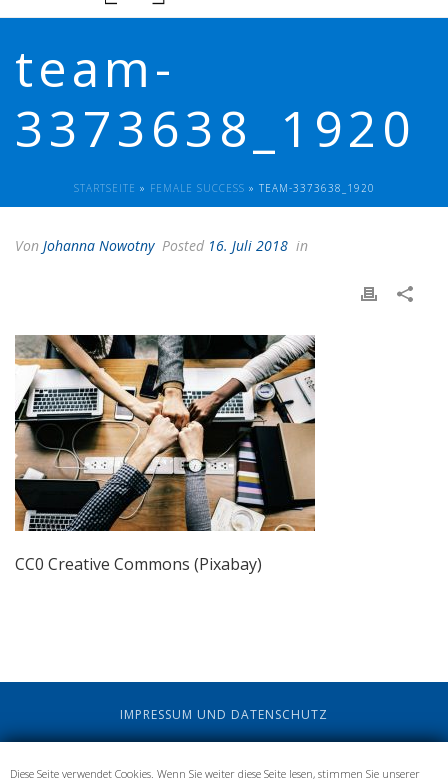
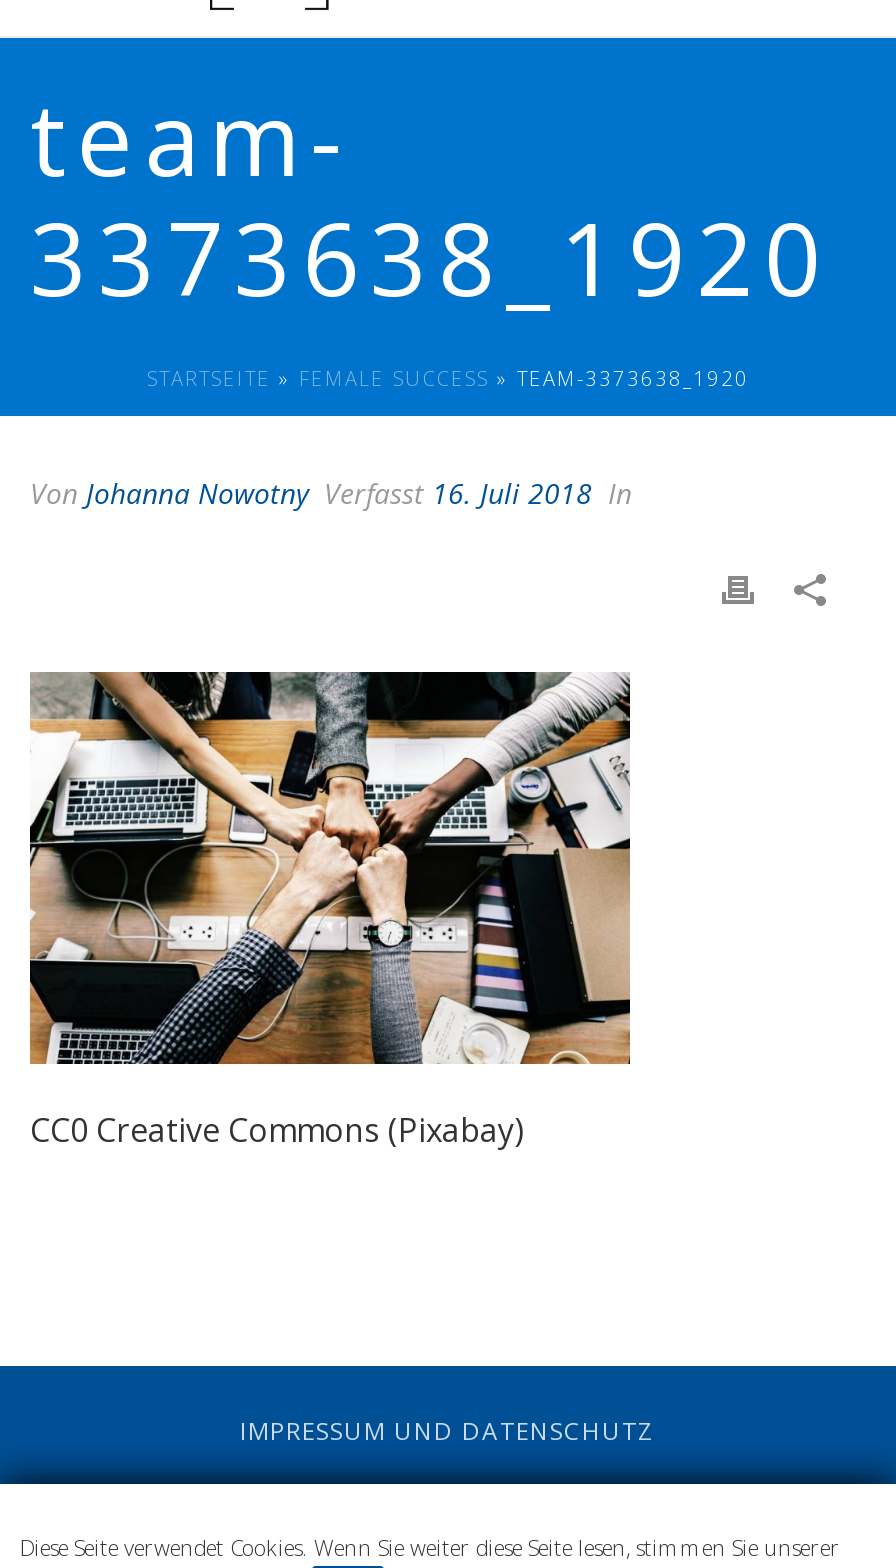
- Von Johanna Nowotny Posted 16. Juli 2018 in
+ Von Johanna Nowotny Verfasst 16. Juli 2018 In
